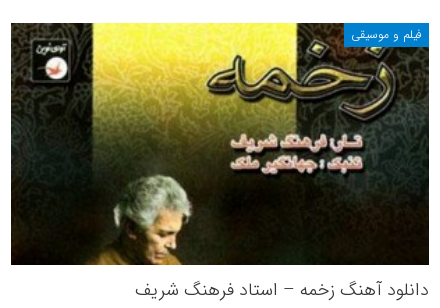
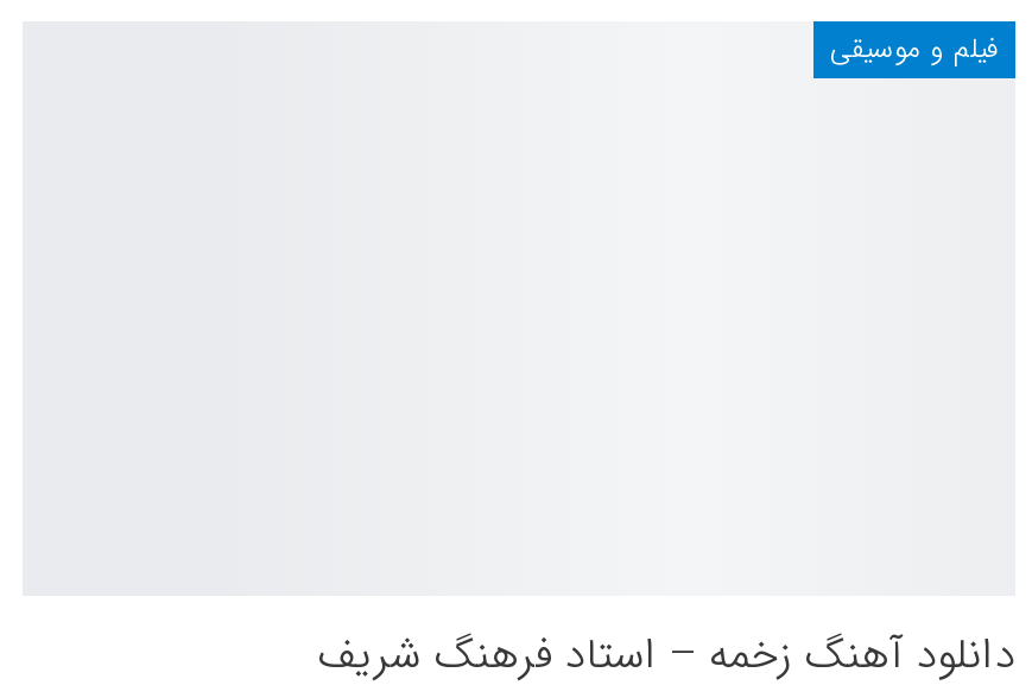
- [image]
